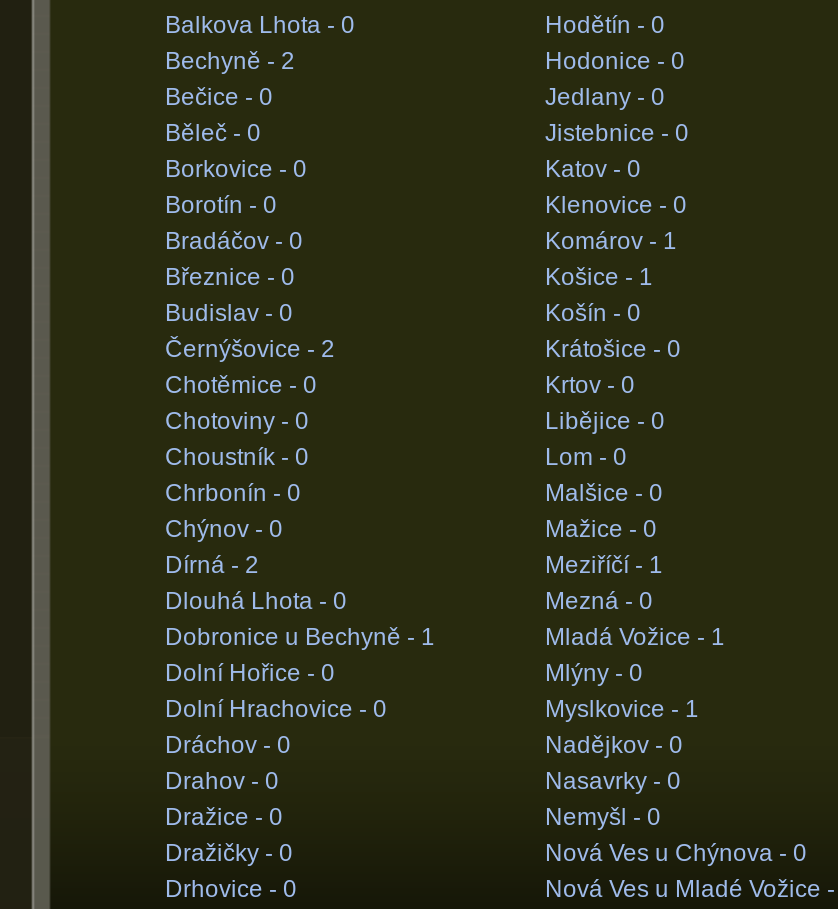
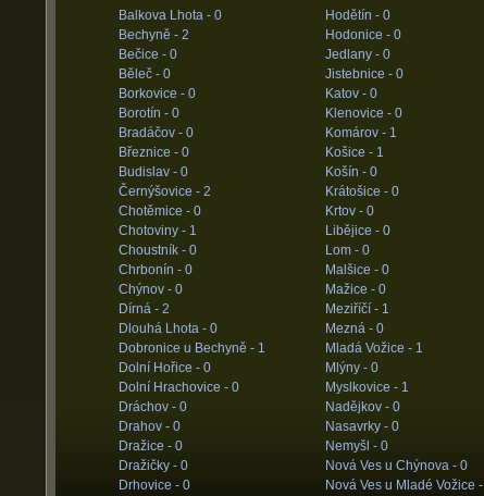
- Chotoviny - 0
+ Chotoviny - 1
